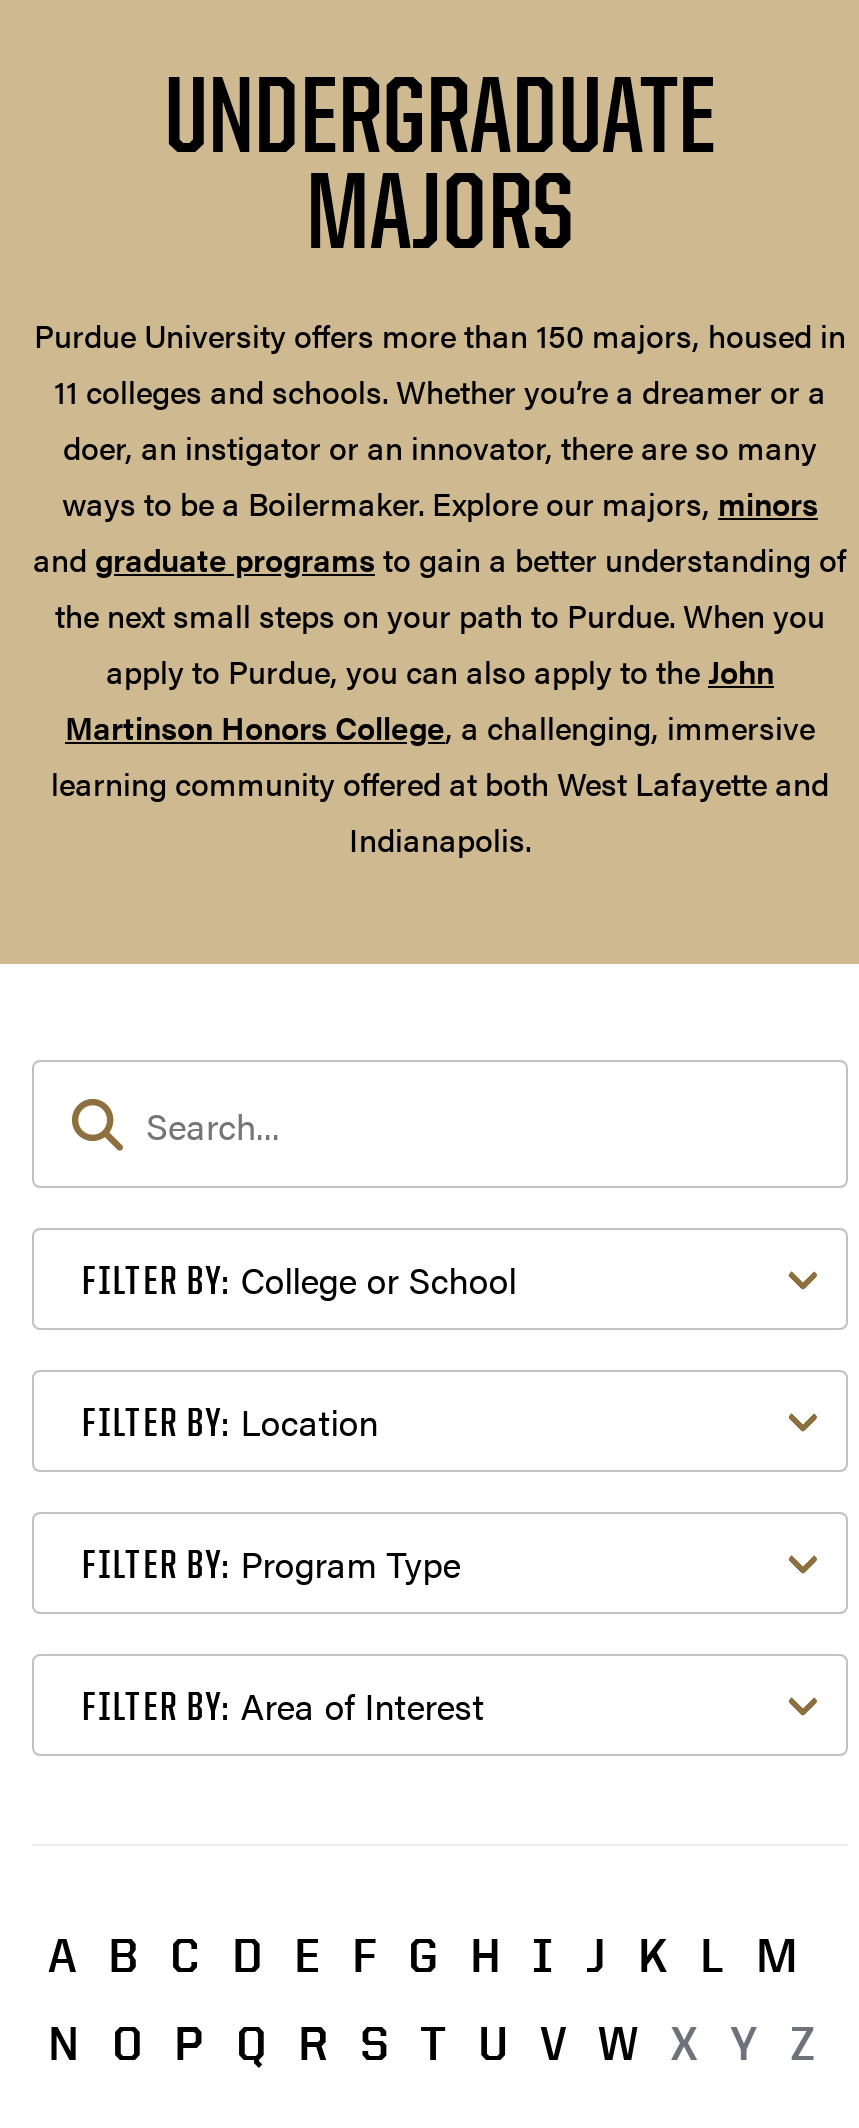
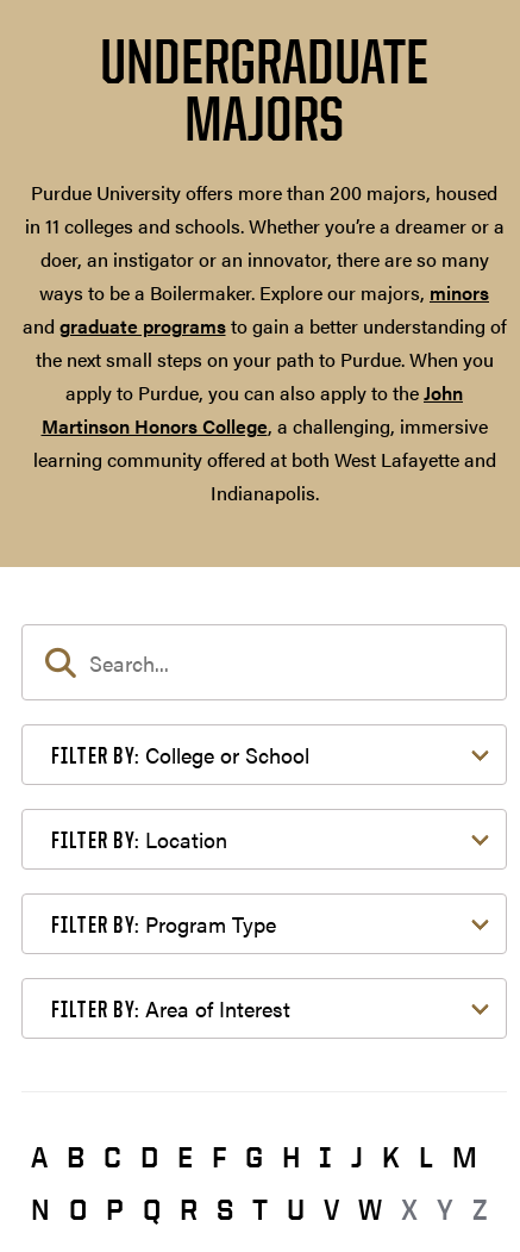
- Purdue University offers more than 150 majors, housed in
- 11 colleges and schools. Whether you’re a dreamer or a
+ Purdue University offers more than 200 majors, housed
+ in 11 colleges and schools. Whether you’re a dreamer or a
